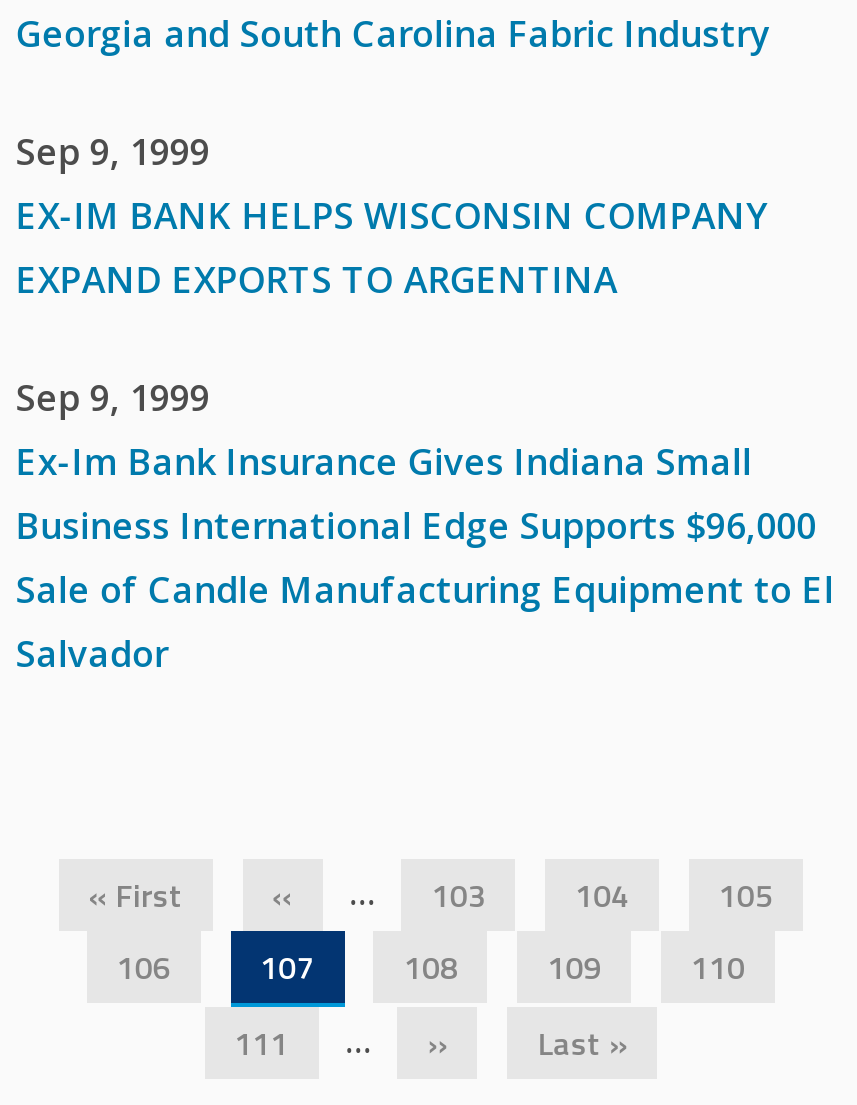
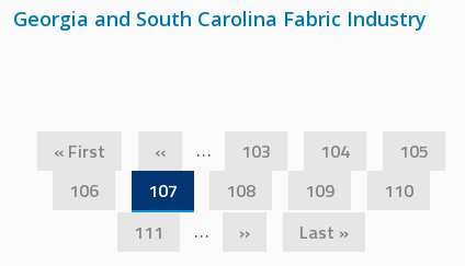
- Sep 9, 1999
- EX-IM BANK HELPS WISCONSIN COMPANY
- EXPAND EXPORTS TO ARGENTINA
- Sep 9, 1999
- Ex-Im Bank Insurance Gives Indiana Small
- Business International Edge Supports $96,000
- Sale of Candle Manufacturing Equipment to El
- Salvador
